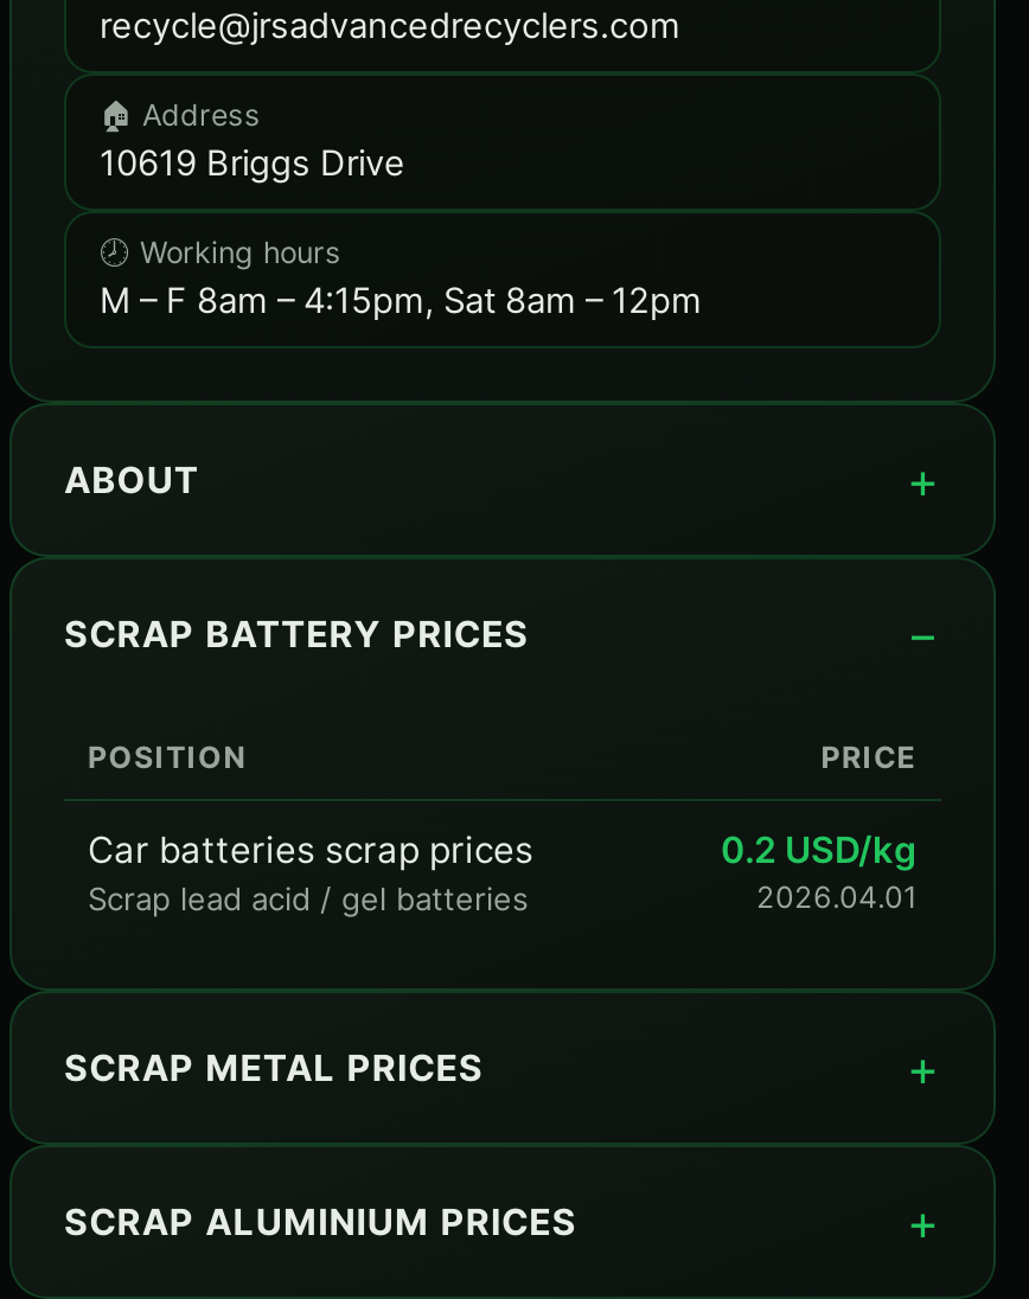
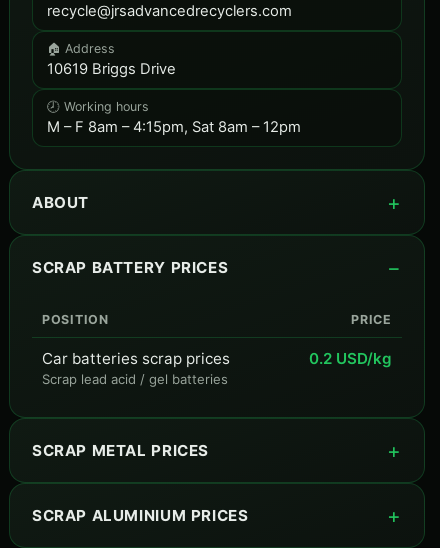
- 2026.04.01
